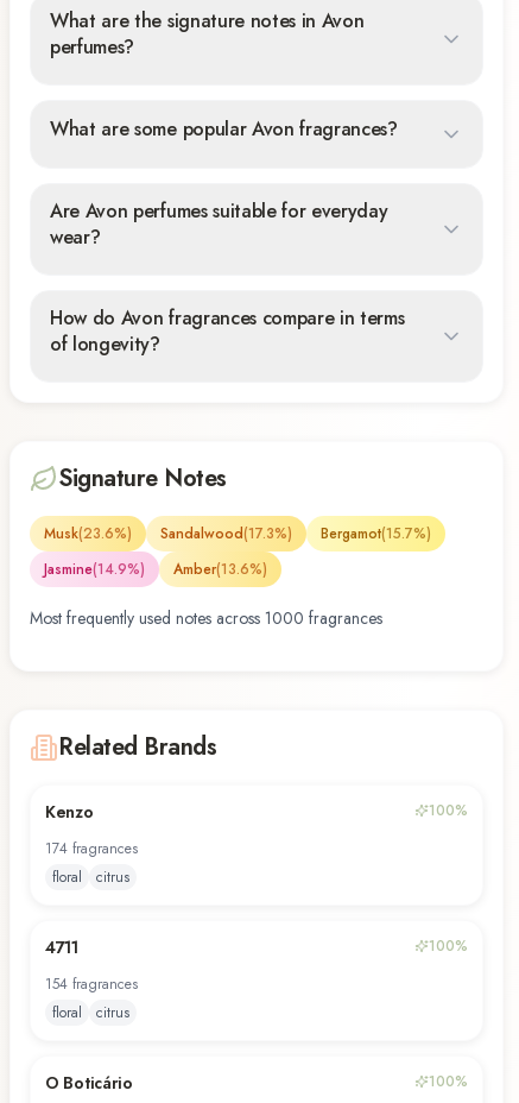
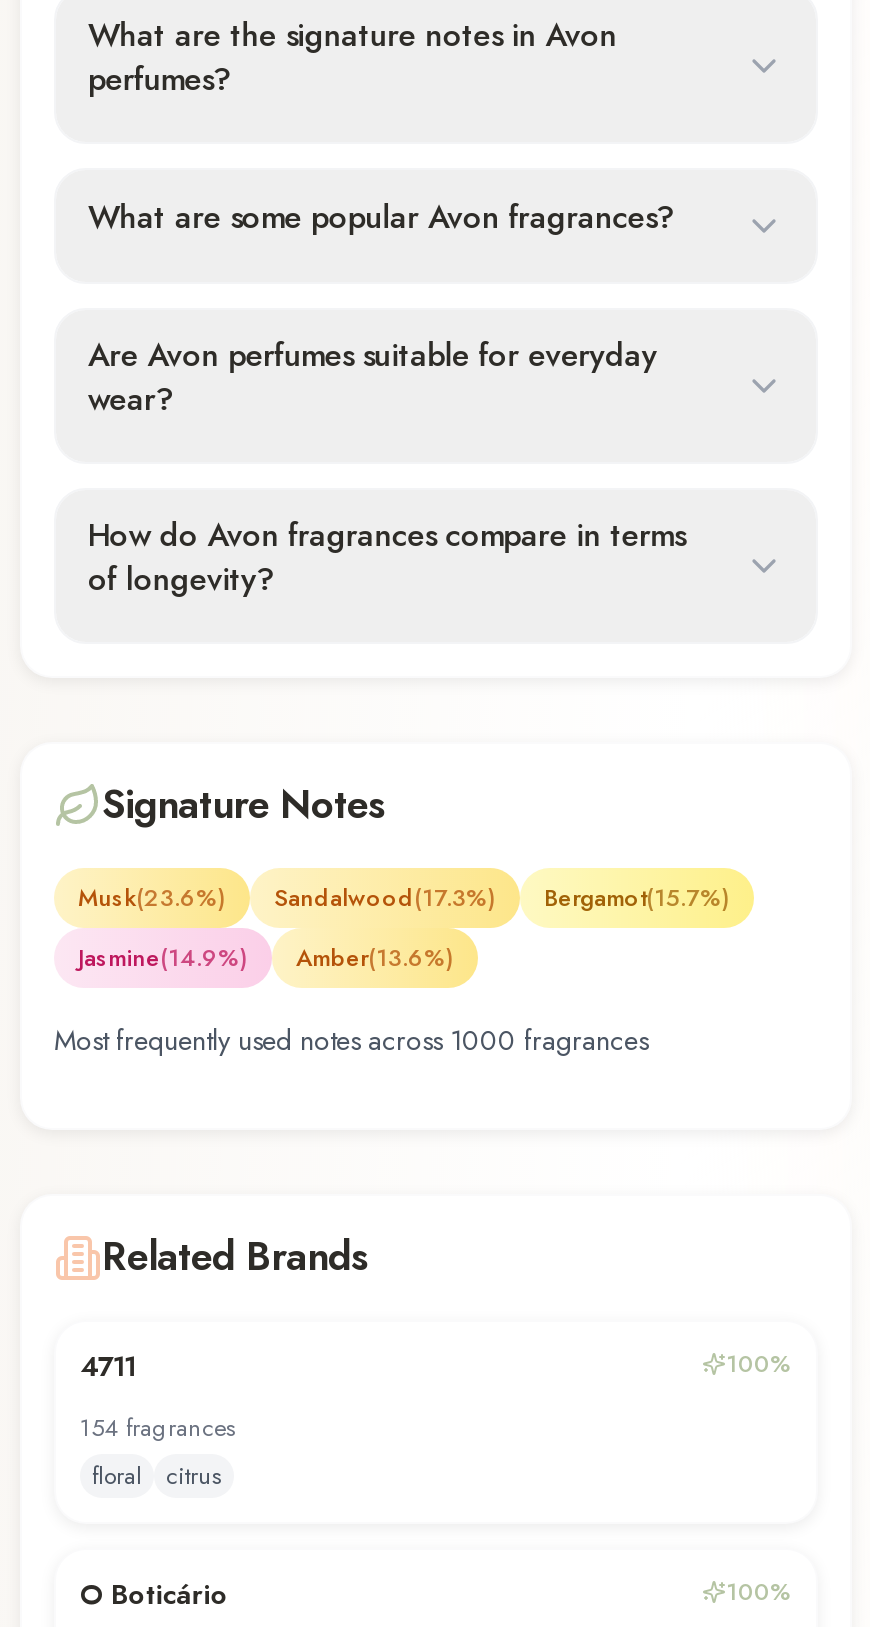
- Kenzo
- 100%
- 174 fragrances
- floral
- citrus
